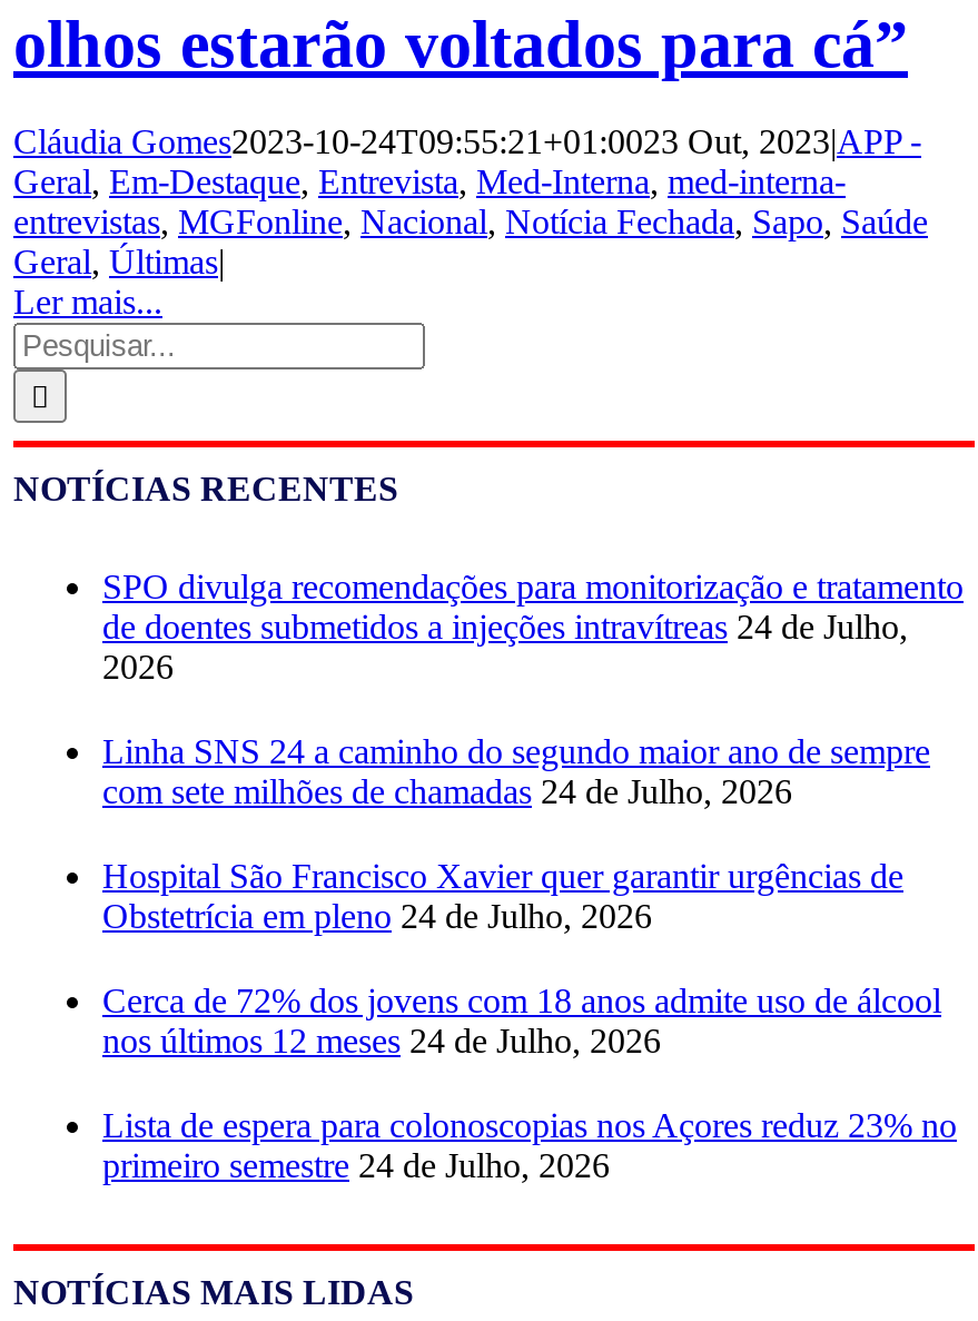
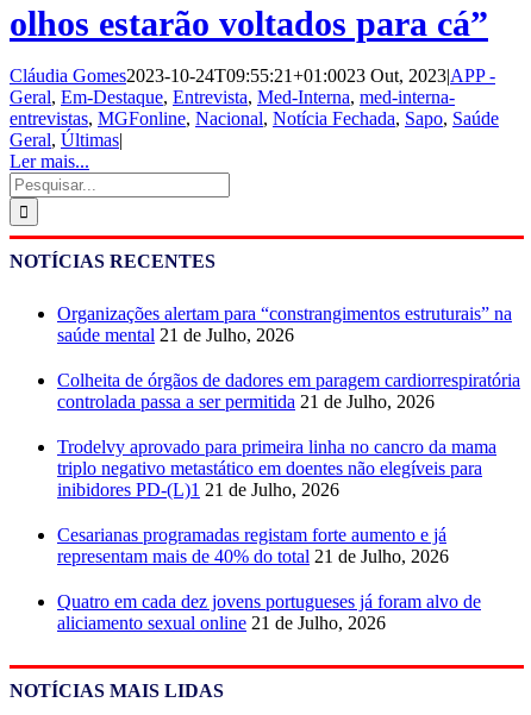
- SPO divulga recomendações para monitorização e tratamento
- de doentes submetidos a injeções intravítreas 24 de Julho,
- 2026
+ Organizações alertam para “constrangimentos estruturais” na
+ saúde mental 21 de Julho, 2026

- Linha SNS 24 a caminho do segundo maior ano de sempre
- com sete milhões de chamadas 24 de Julho, 2026
+ Colheita de órgãos de dadores em paragem cardiorrespiratória
+ controlada passa a ser permitida 21 de Julho, 2026

- Hospital São Francisco Xavier quer garantir urgências de
- Obstetrícia em pleno 24 de Julho, 2026
+ Trodelvy aprovado para primeira linha no cancro da mama
+ triplo negativo metastático em doentes não elegíveis para
+ inibidores PD-(L)1 21 de Julho, 2026

- Cerca de 72% dos jovens com 18 anos admite uso de álcool
- nos últimos 12 meses 24 de Julho, 2026
+ Cesarianas programadas registam forte aumento e já
+ representam mais de 40% do total 21 de Julho, 2026

- Lista de espera para colonoscopias nos Açores reduz 23% no
- primeiro semestre 24 de Julho, 2026
+ Quatro em cada dez jovens portugueses já foram alvo de
+ aliciamento sexual online 21 de Julho, 2026
